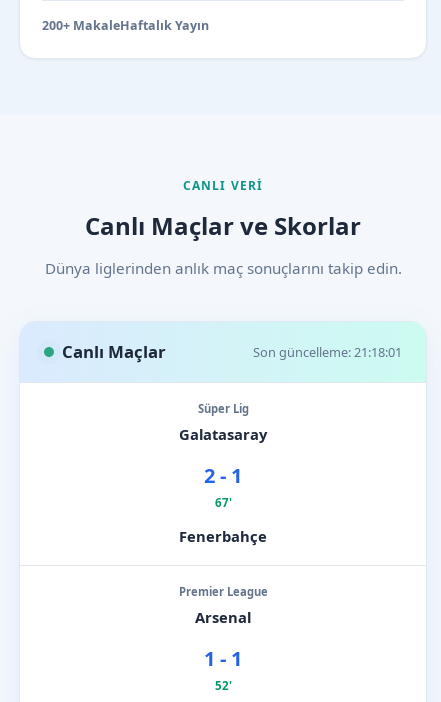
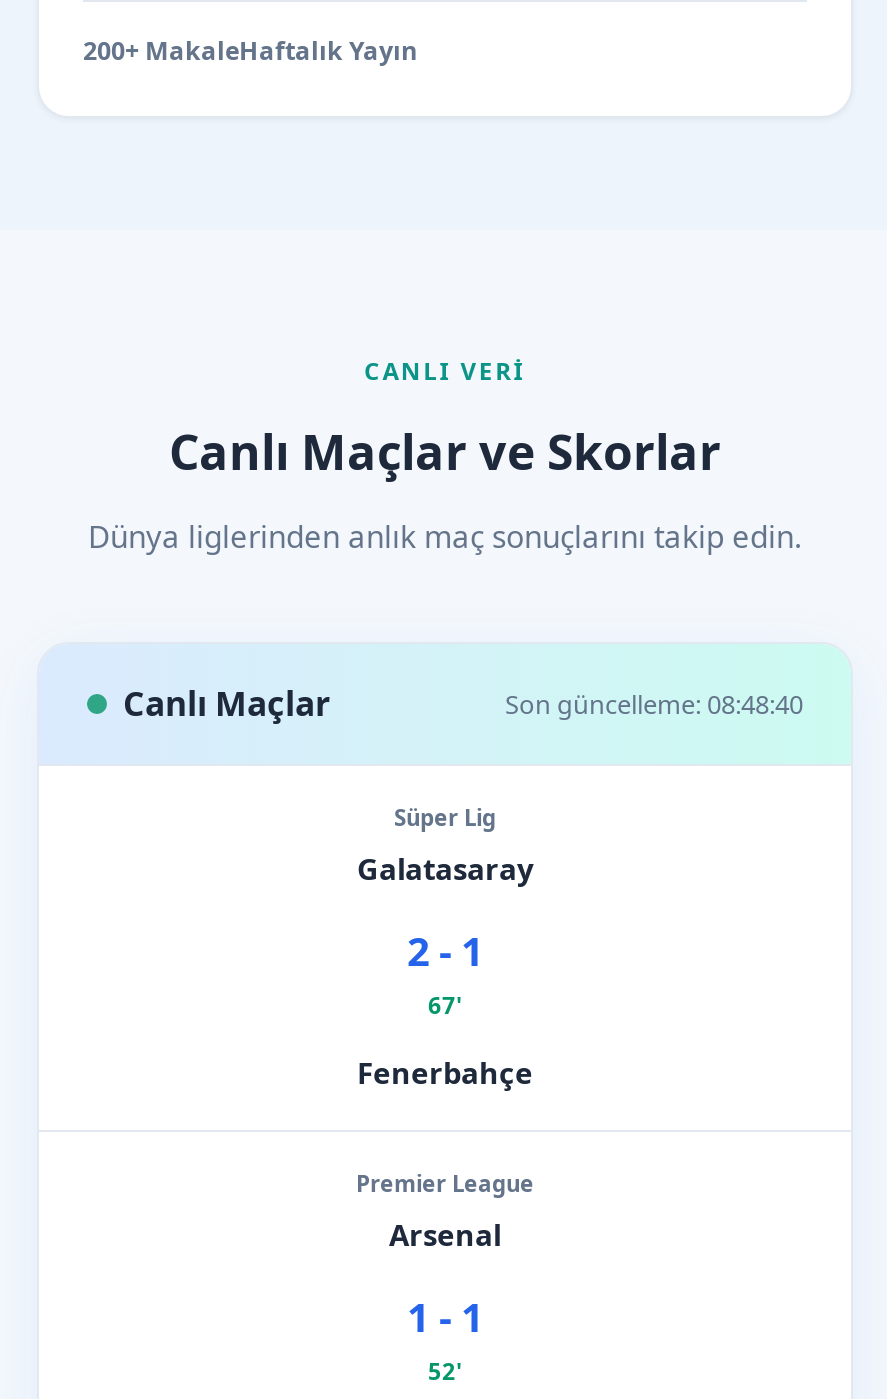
- Son güncelleme: 21:18:01
+ Son güncelleme: 08:48:40
